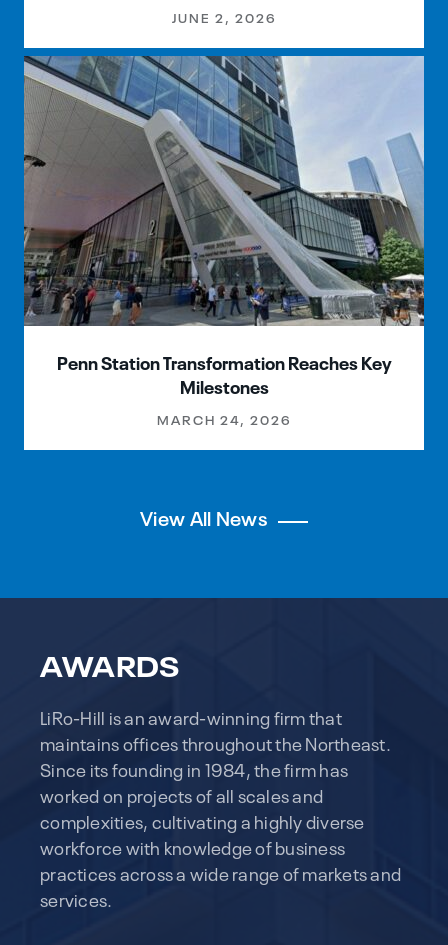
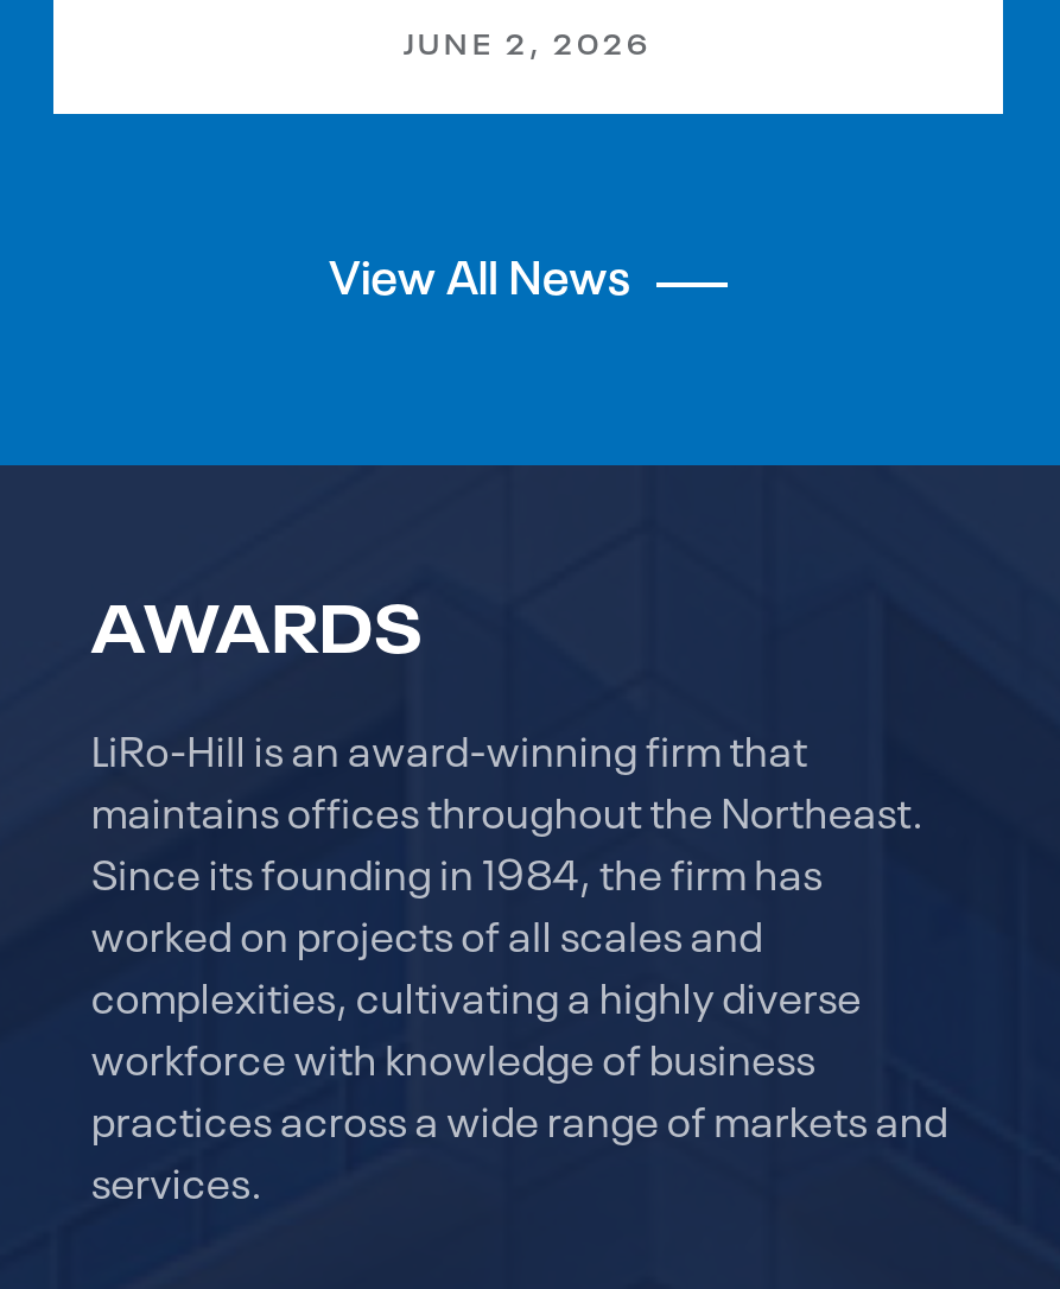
- [image]
- Penn Station Transformation Reaches Key
- Milestones
- MARCH 24, 2026
